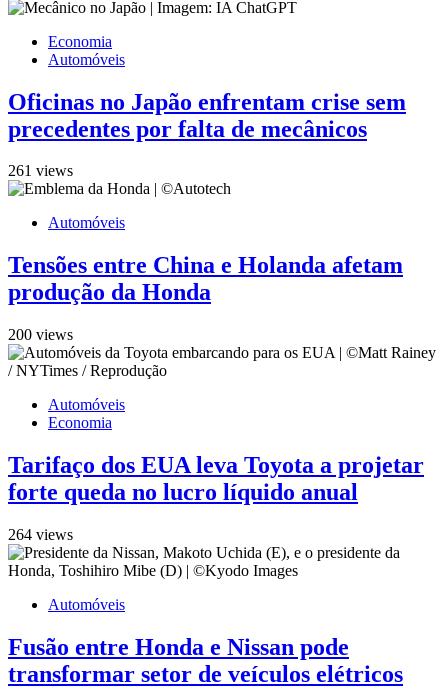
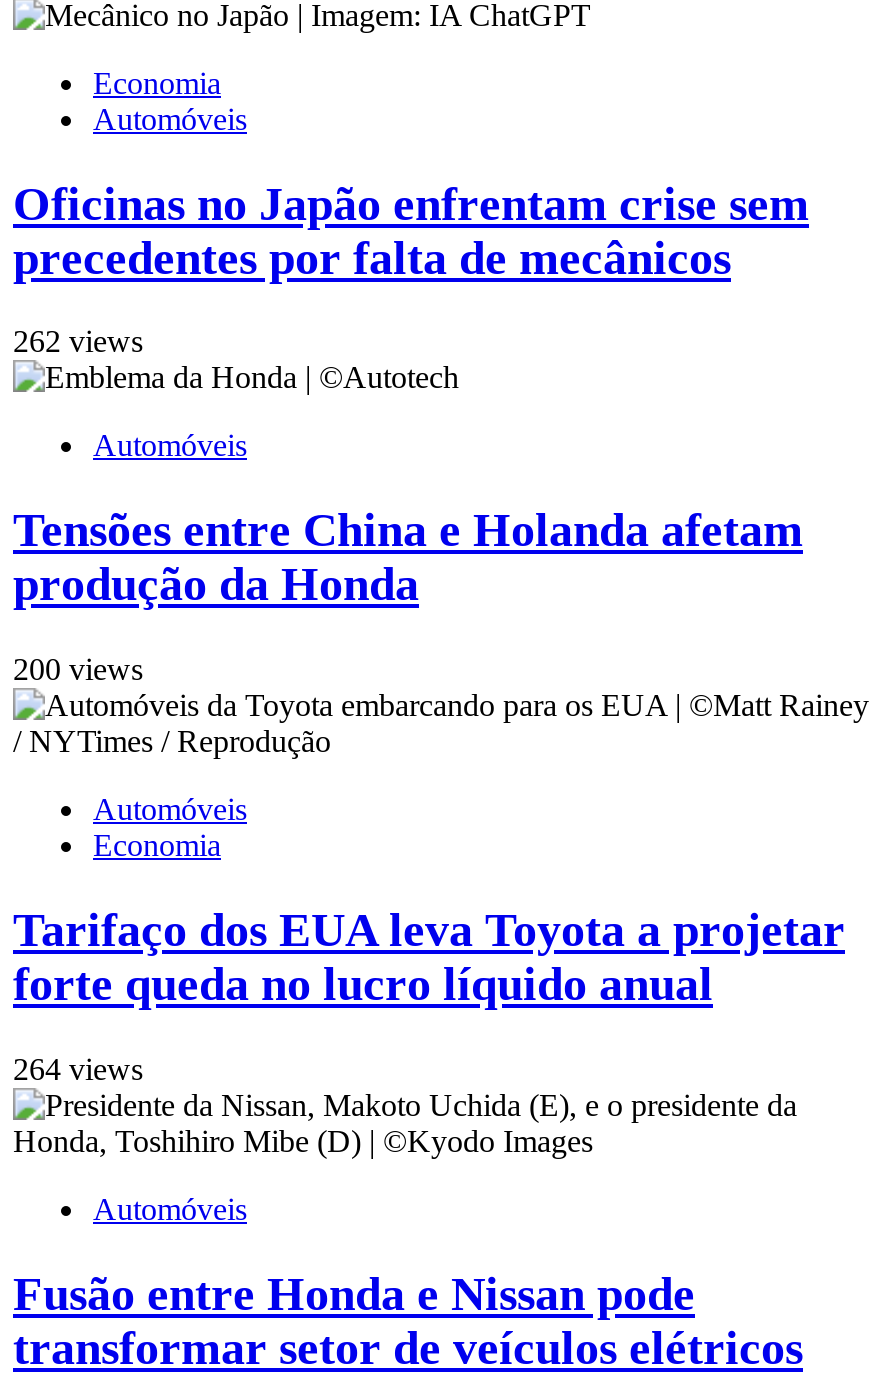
- 261 views
+ 262 views
